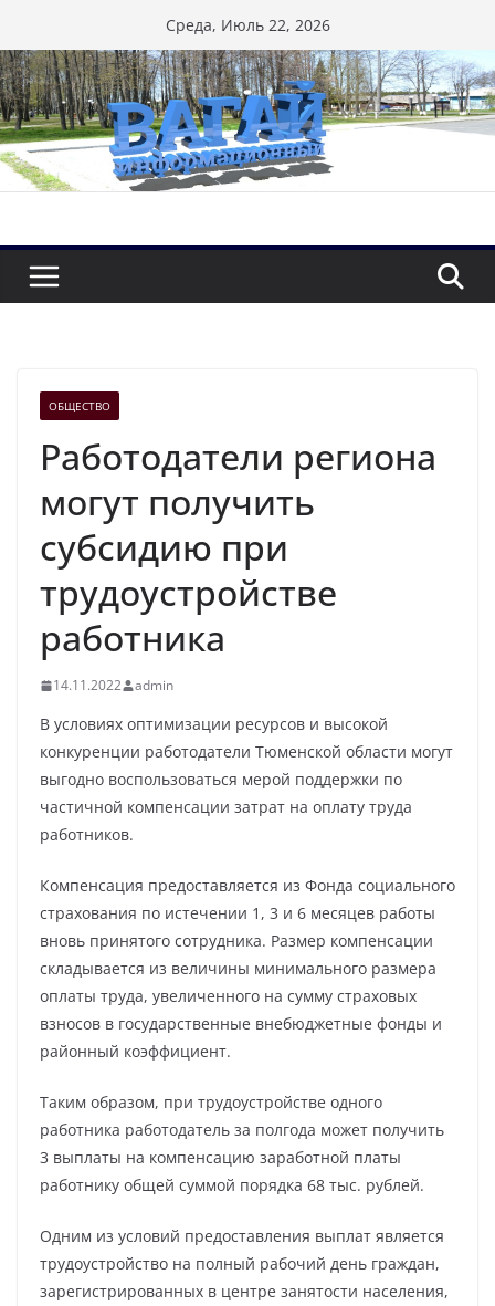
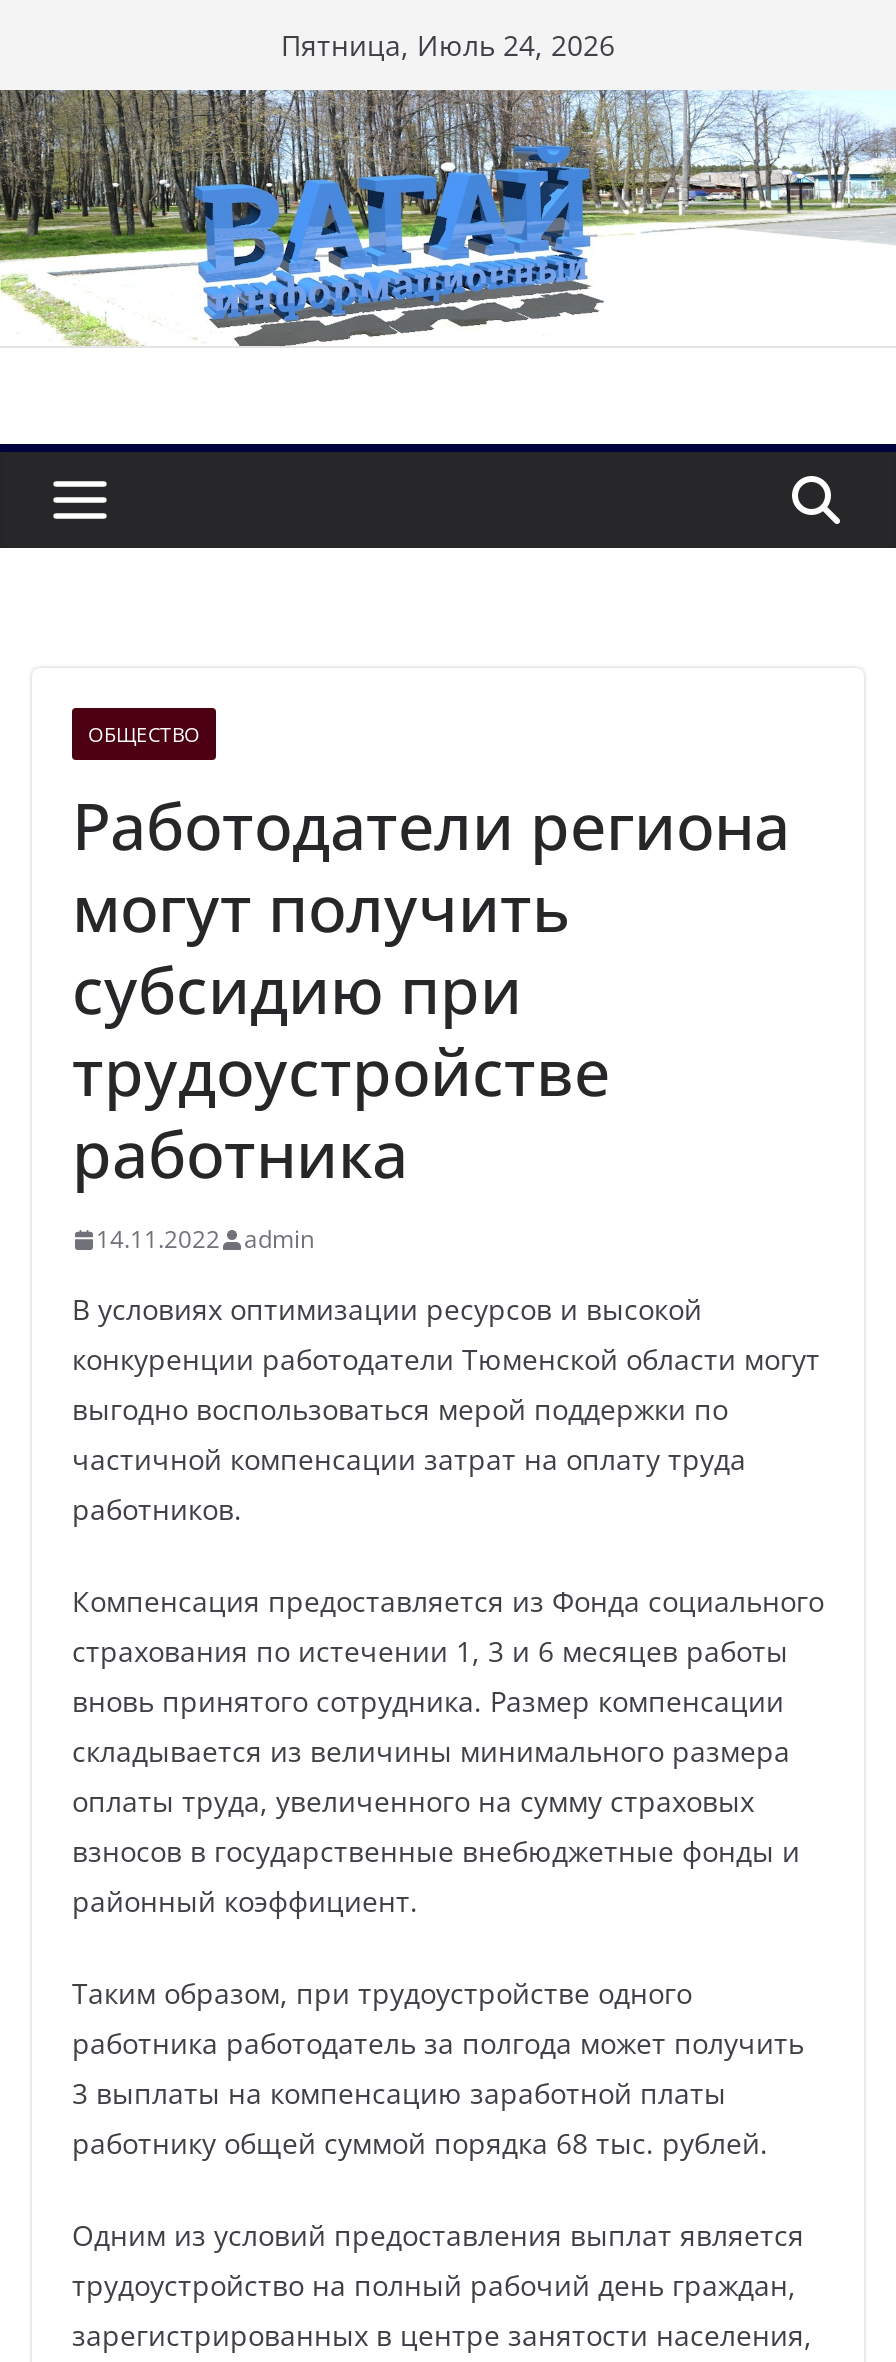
- Среда, Июль 22, 2026
+ Пятница, Июль 24, 2026
